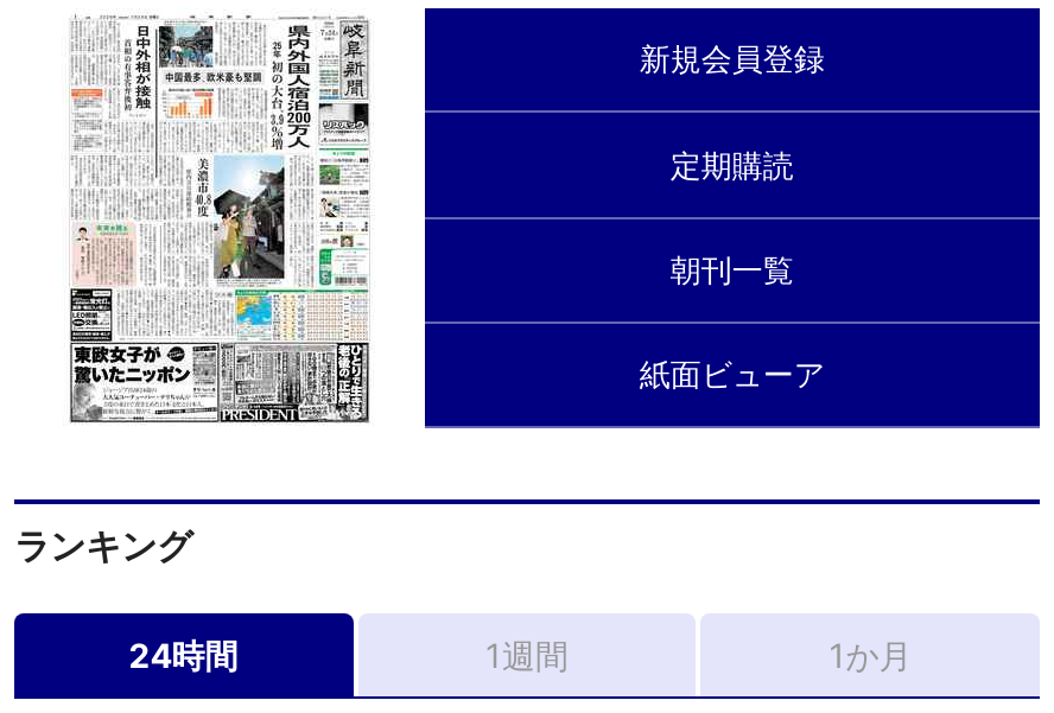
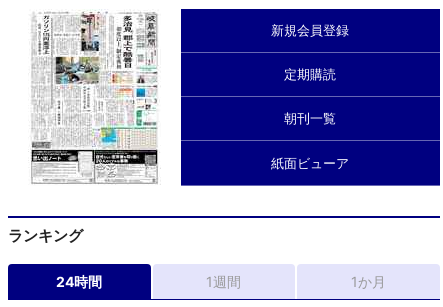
- [image]
+ [image]
